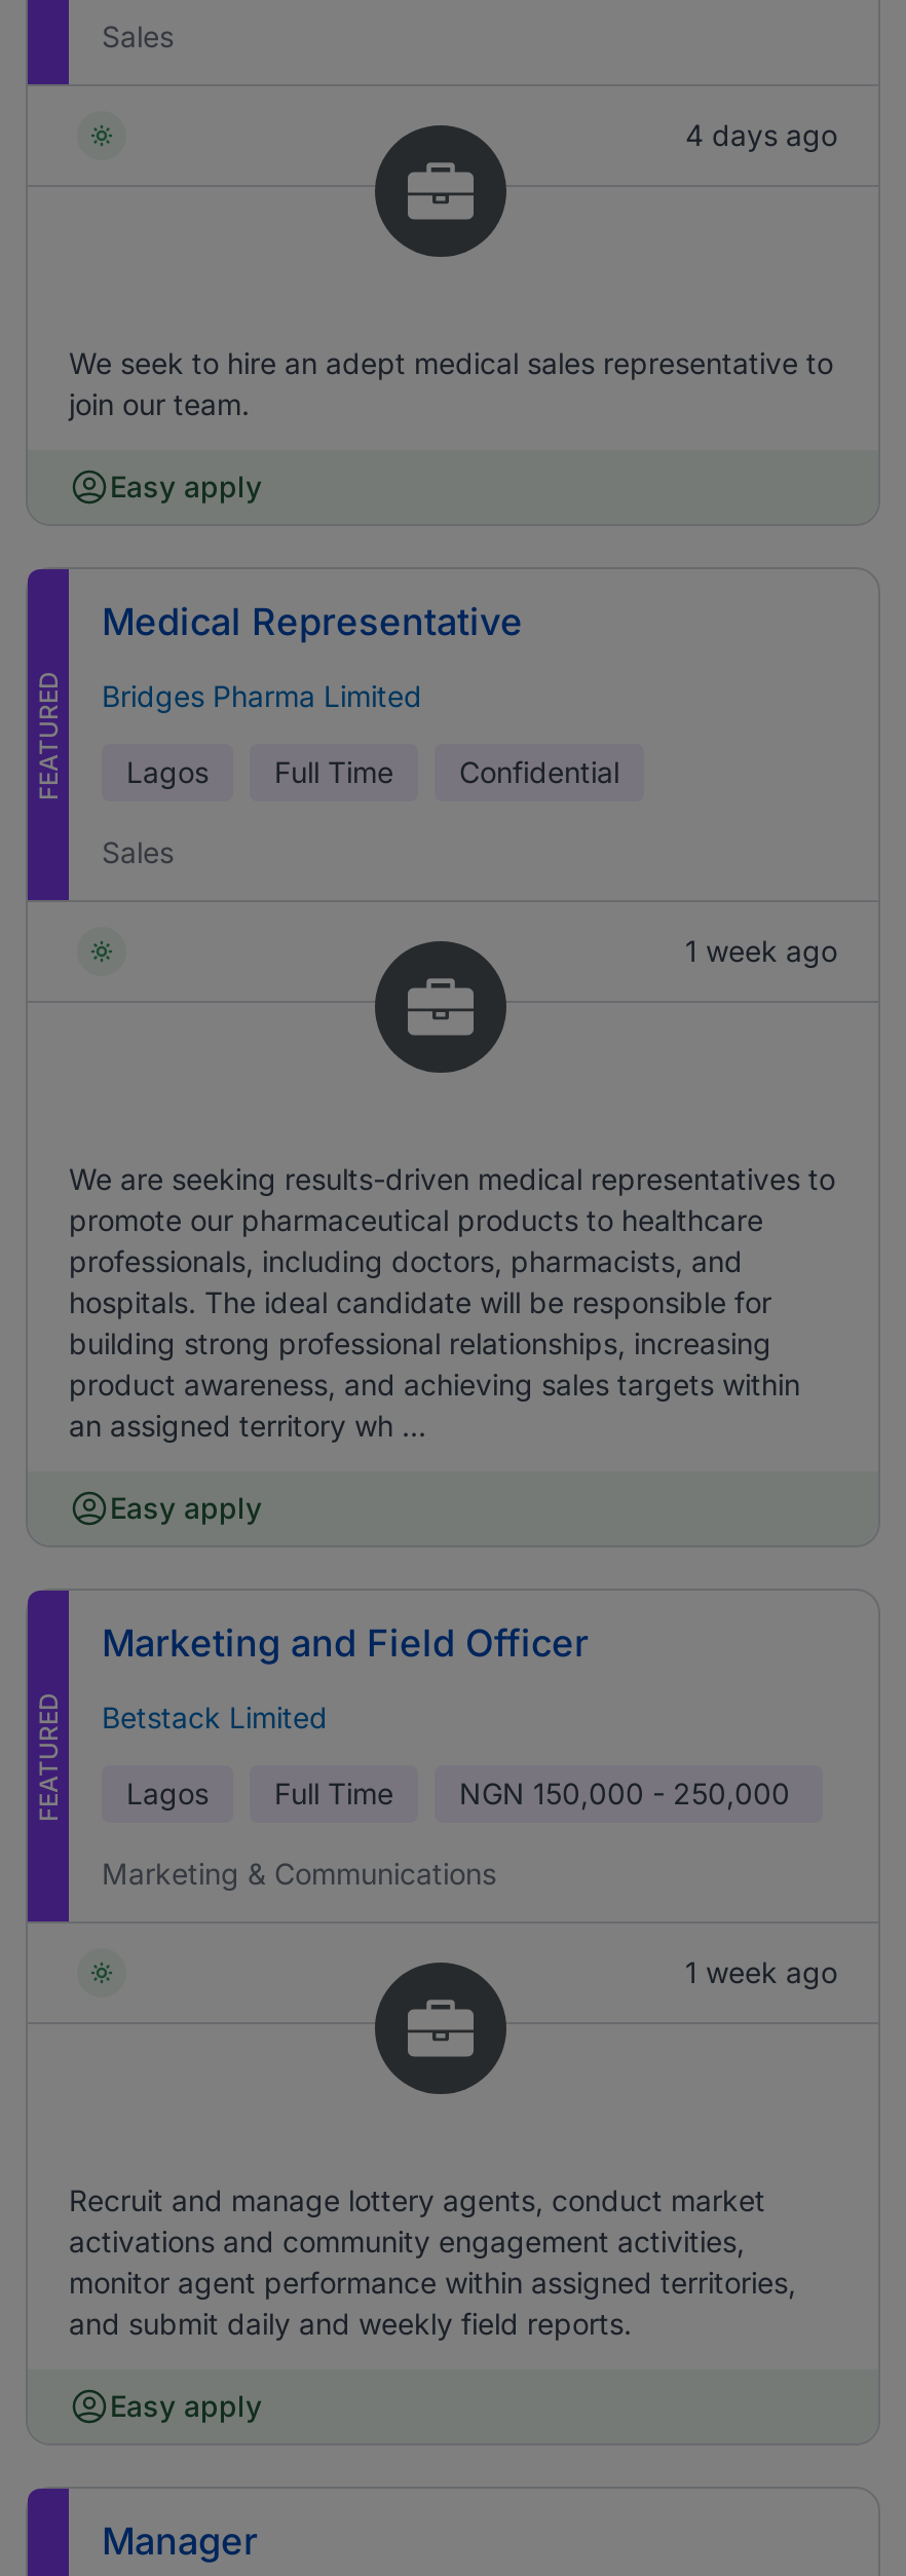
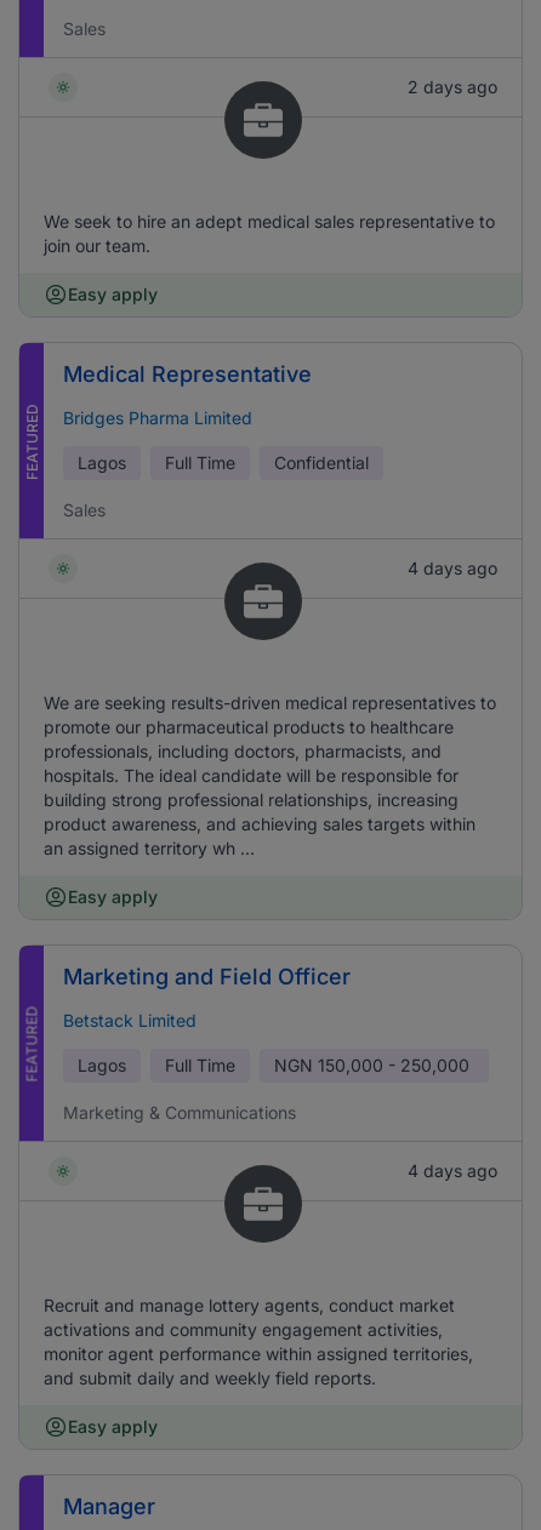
- 4 days ago
+ 2 days ago

- 1 week ago
+ 4 days ago

- 1 week ago
+ 4 days ago
